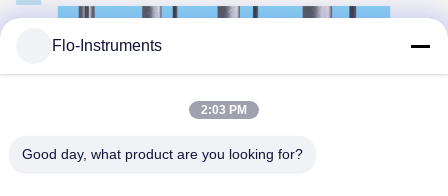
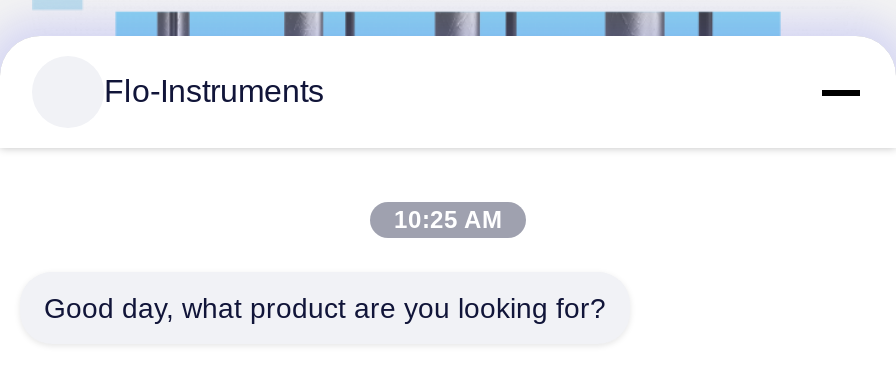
- 2:03 PM
+ 10:25 AM
